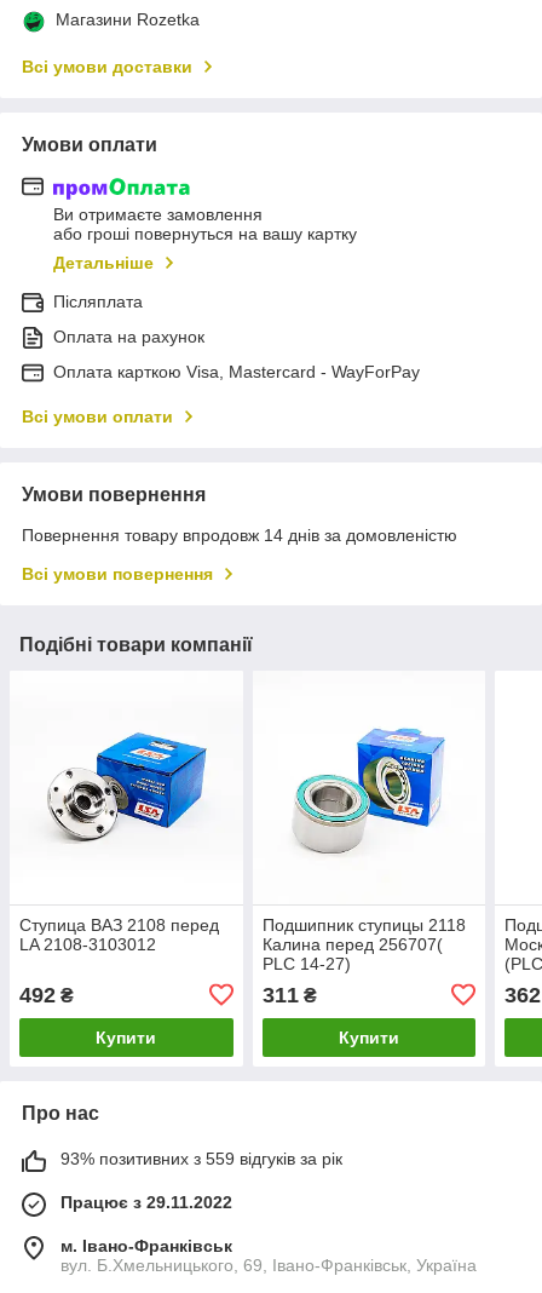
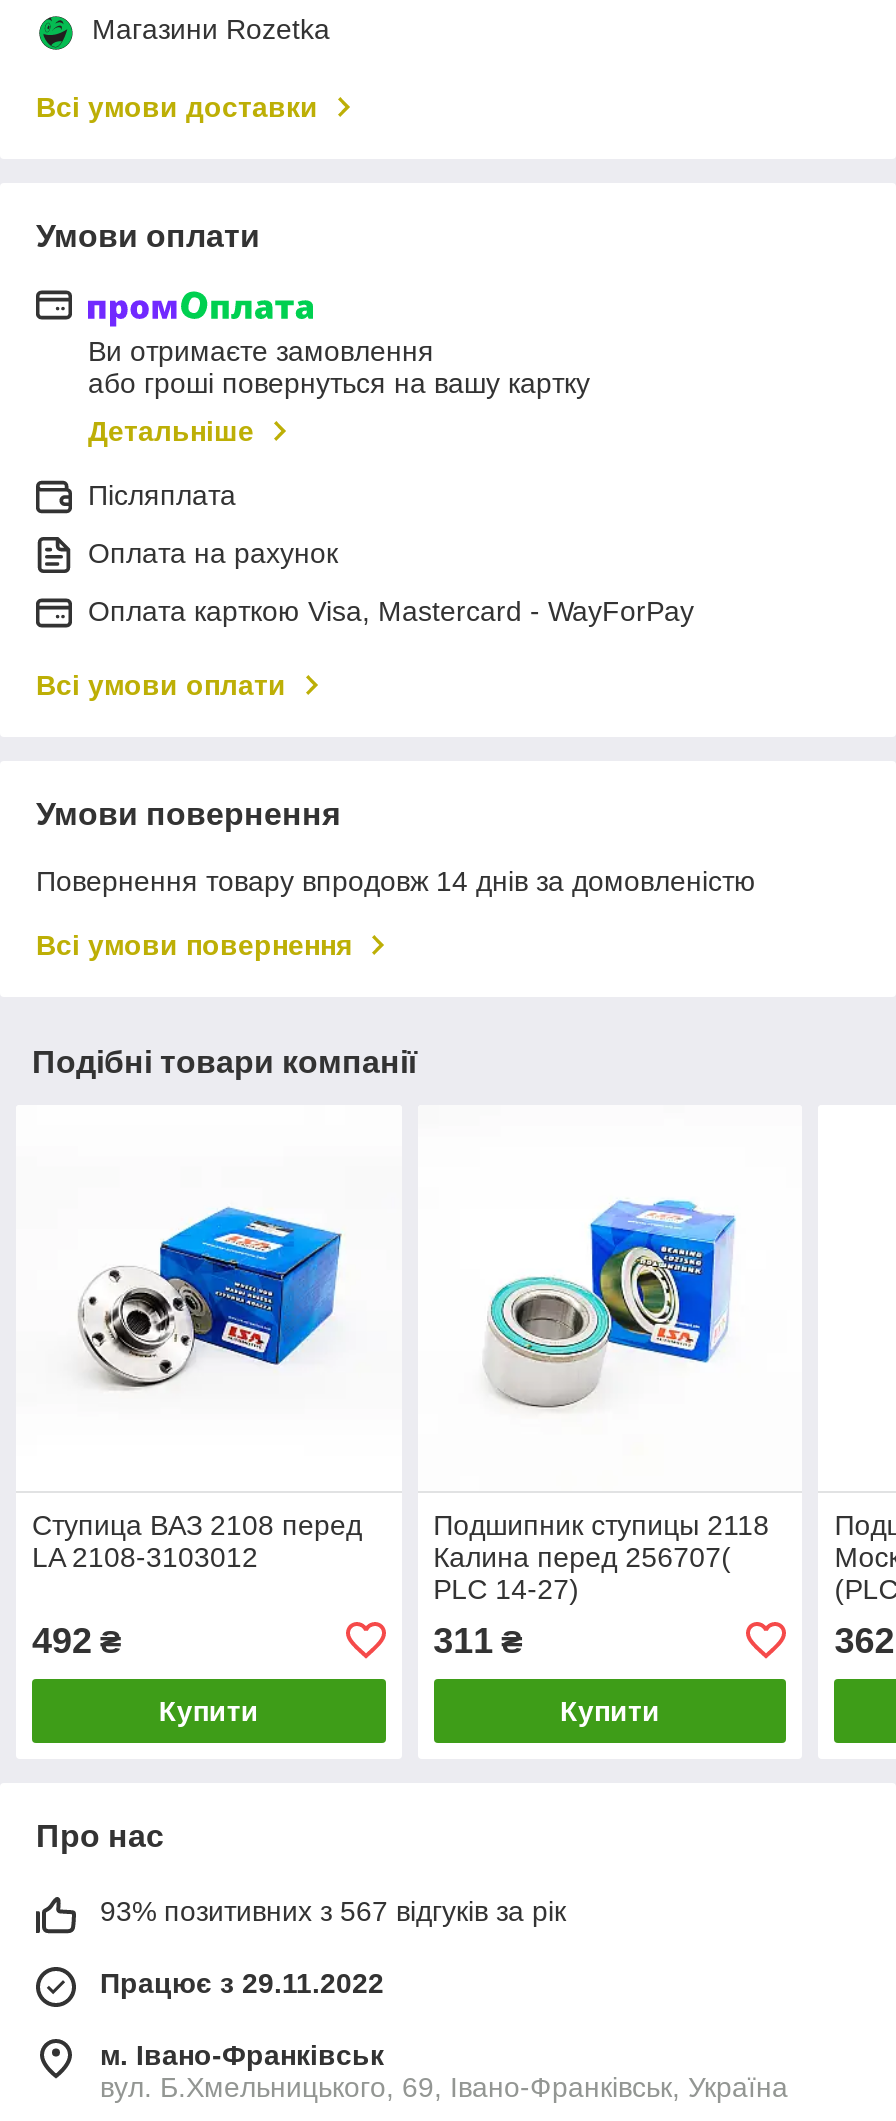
- 93% позитивних з 559 відгуків за рік
+ 93% позитивних з 567 відгуків за рік
